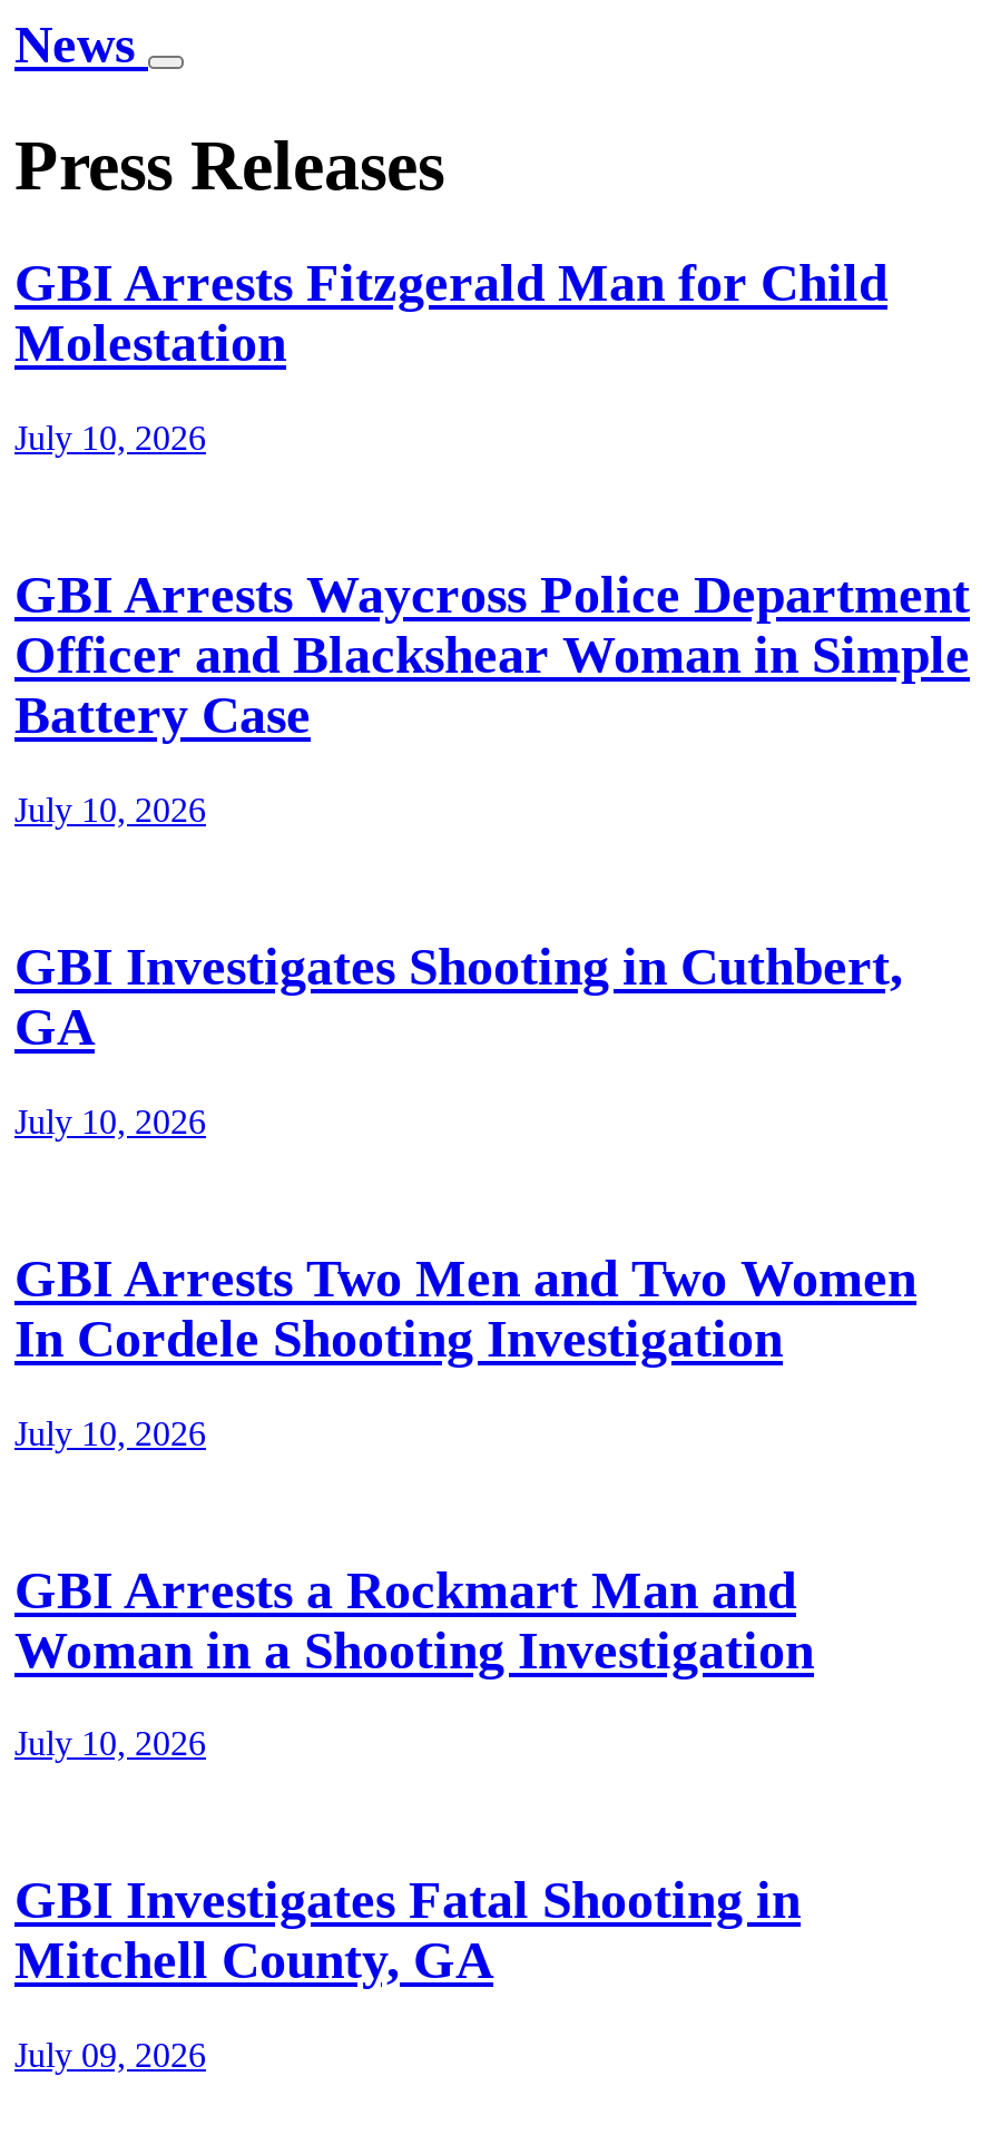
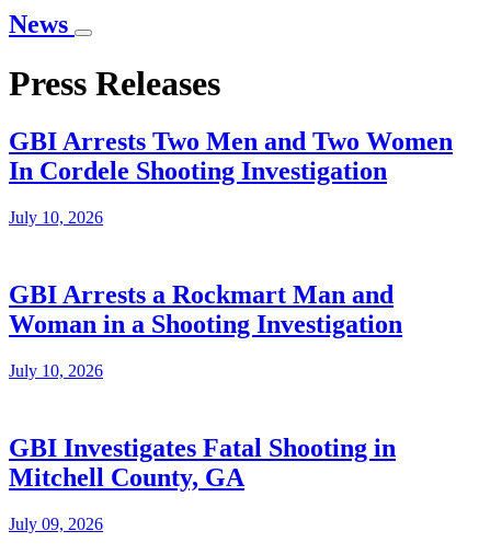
- GBI Arrests Fitzgerald Man for Child
- Molestation
- July 10, 2026
- GBI Arrests Waycross Police Department
- Officer and Blackshear Woman in Simple
- Battery Case
- July 10, 2026
- GBI Investigates Shooting in Cuthbert,
- GA
- July 10, 2026
